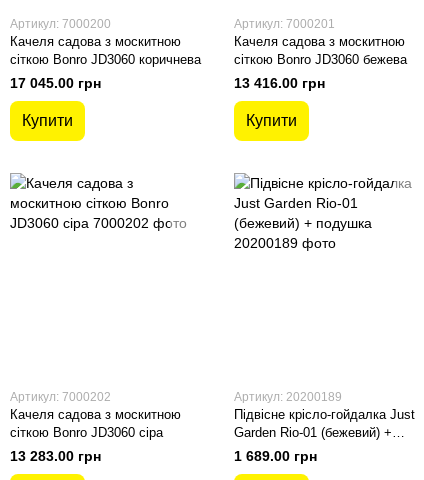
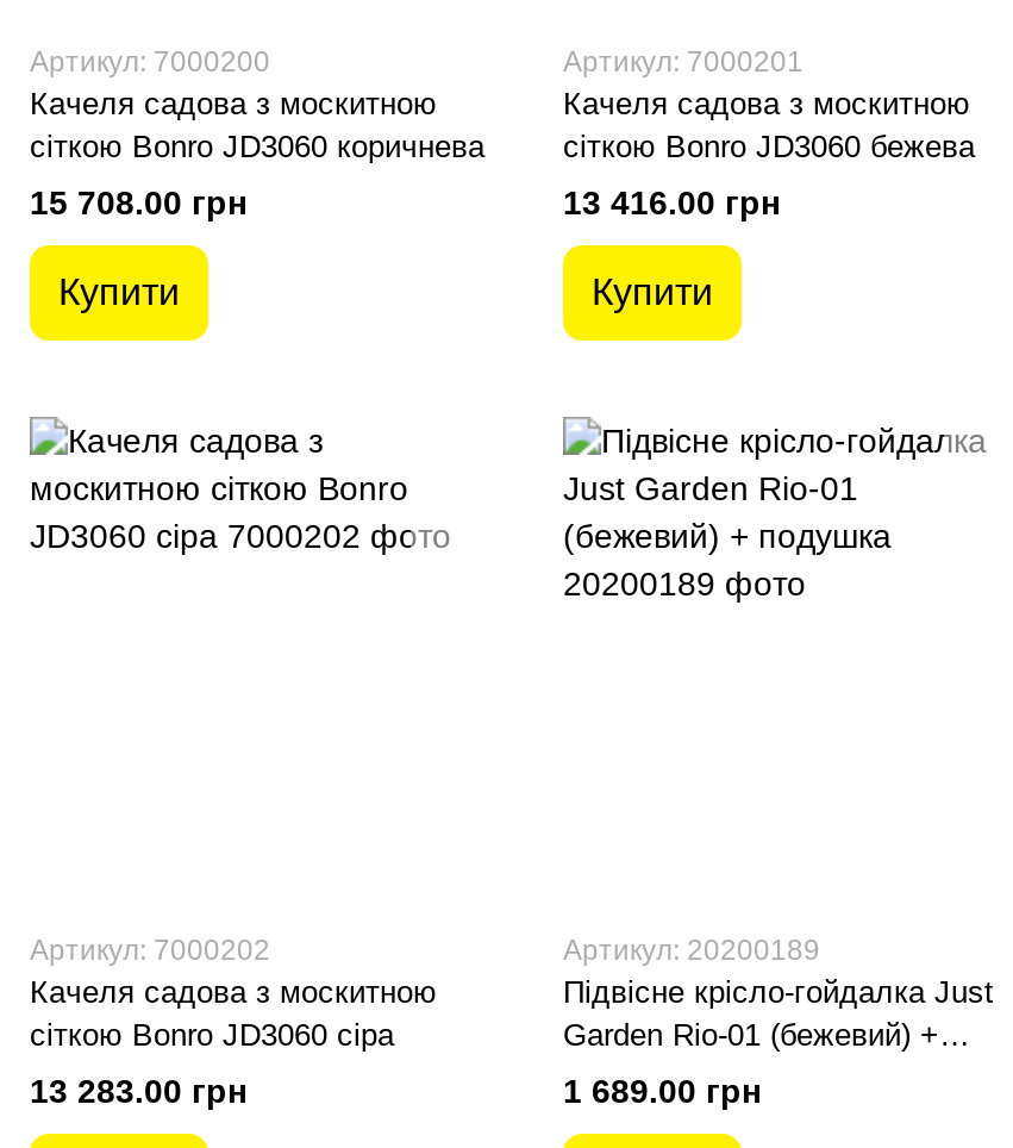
- 17 045.00 грн
+ 15 708.00 грн
